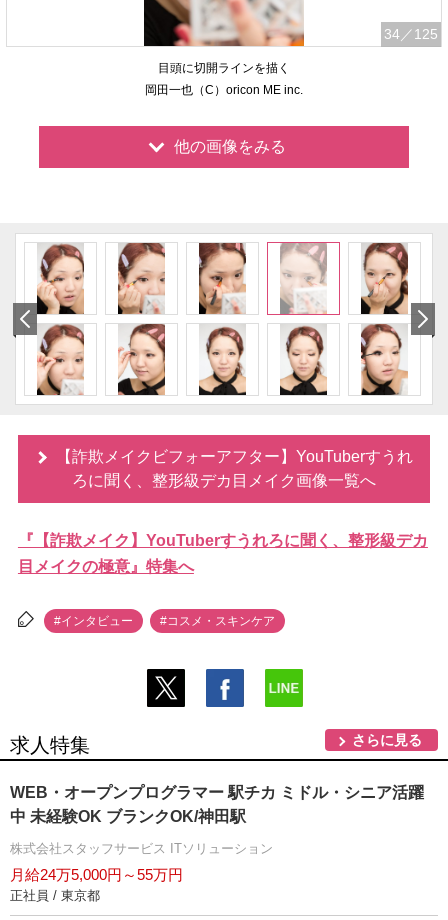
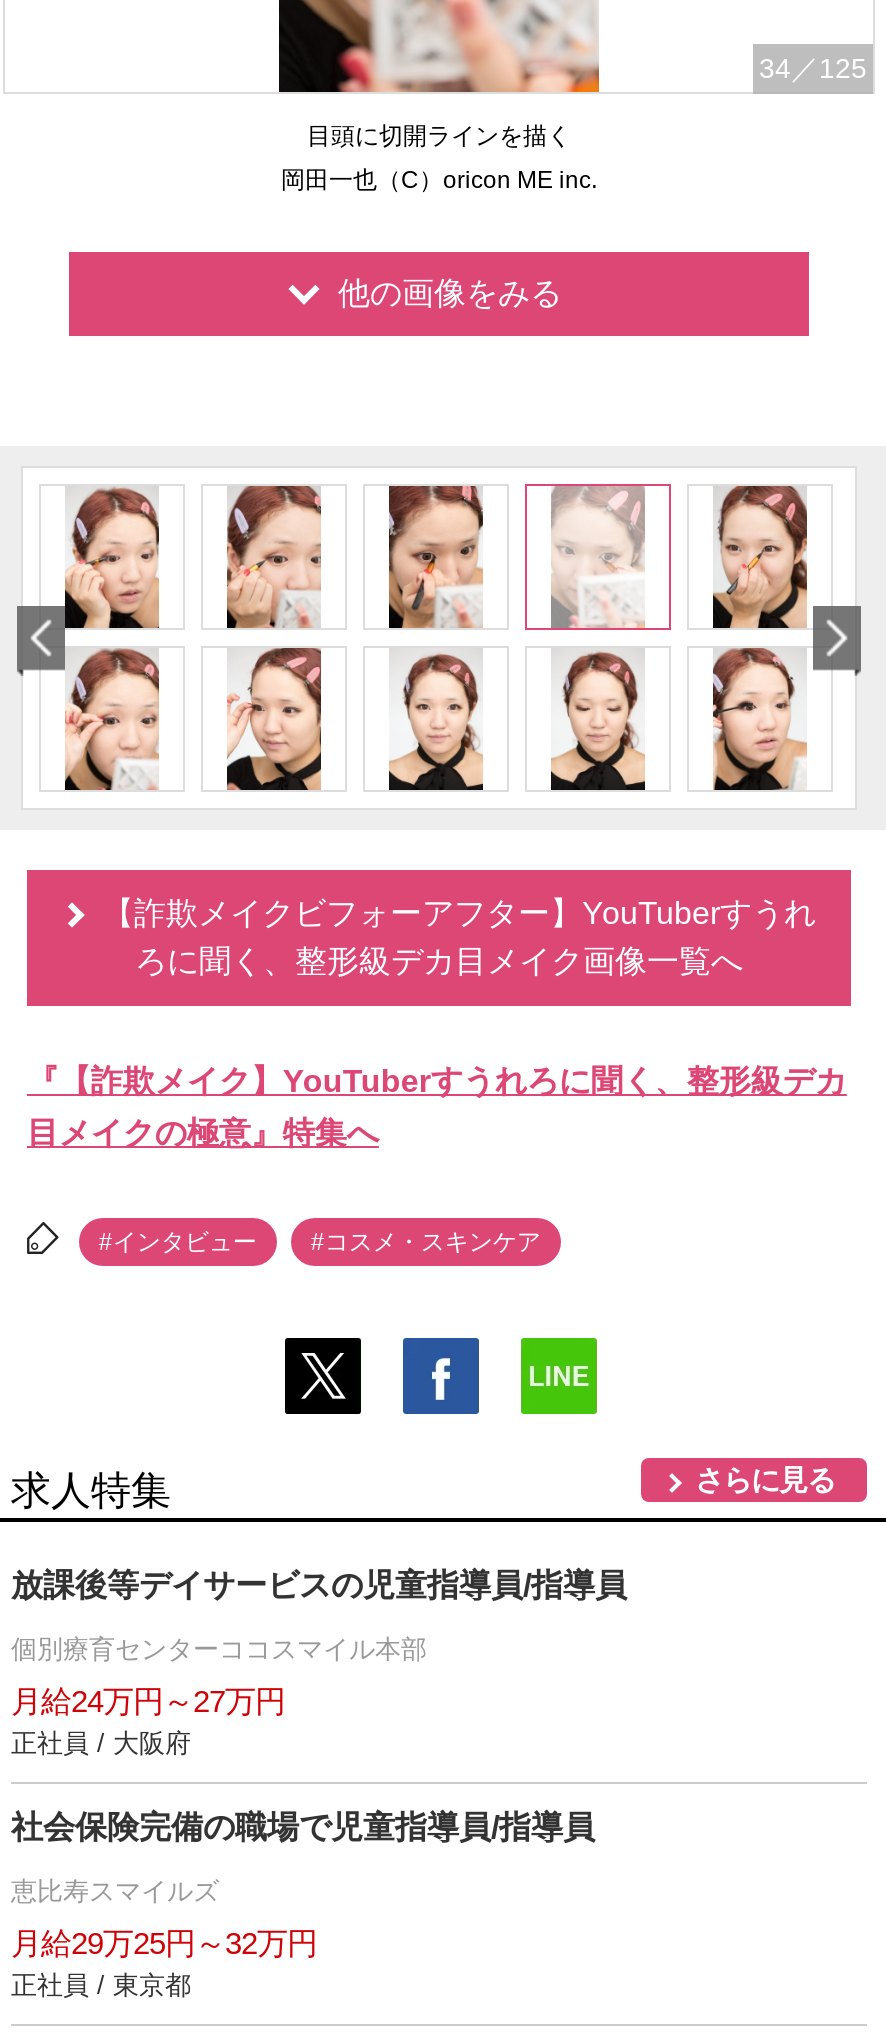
- WEB・オープンプログラマー 駅チカ ミドル・シニア活躍
- 中 未経験OK ブランクOK/神田駅
- 株式会社スタッフサービス ITソリューション
- 月給24万5,000円～55万円
+ 放課後等デイサービスの児童指導員/指導員
+ 個別療育センターココスマイル本部
+ 月給24万円～27万円
+ 正社員 / 大阪府
+ 社会保険完備の職場で児童指導員/指導員
+ 恵比寿スマイルズ
+ 月給29万25円～32万円
